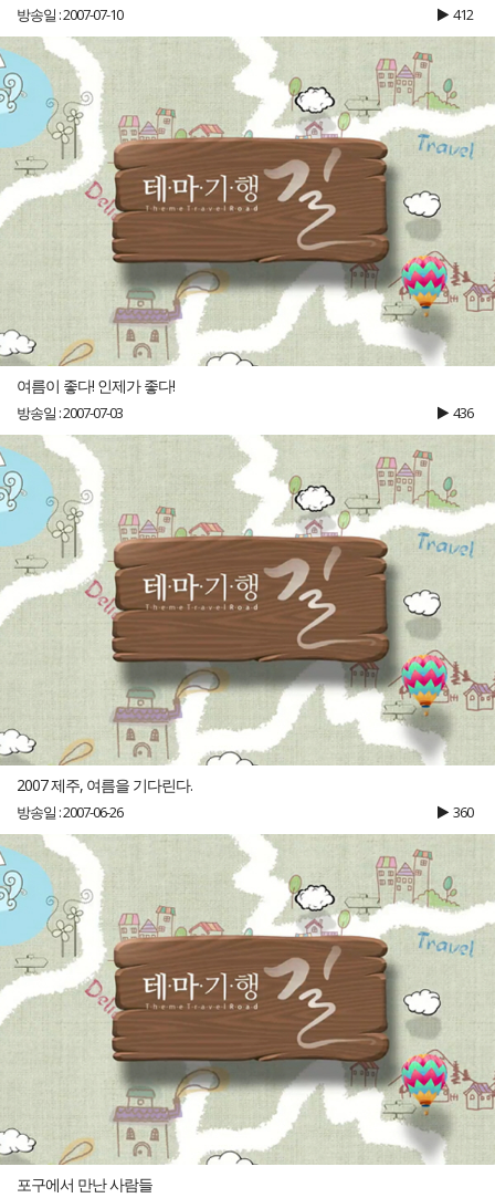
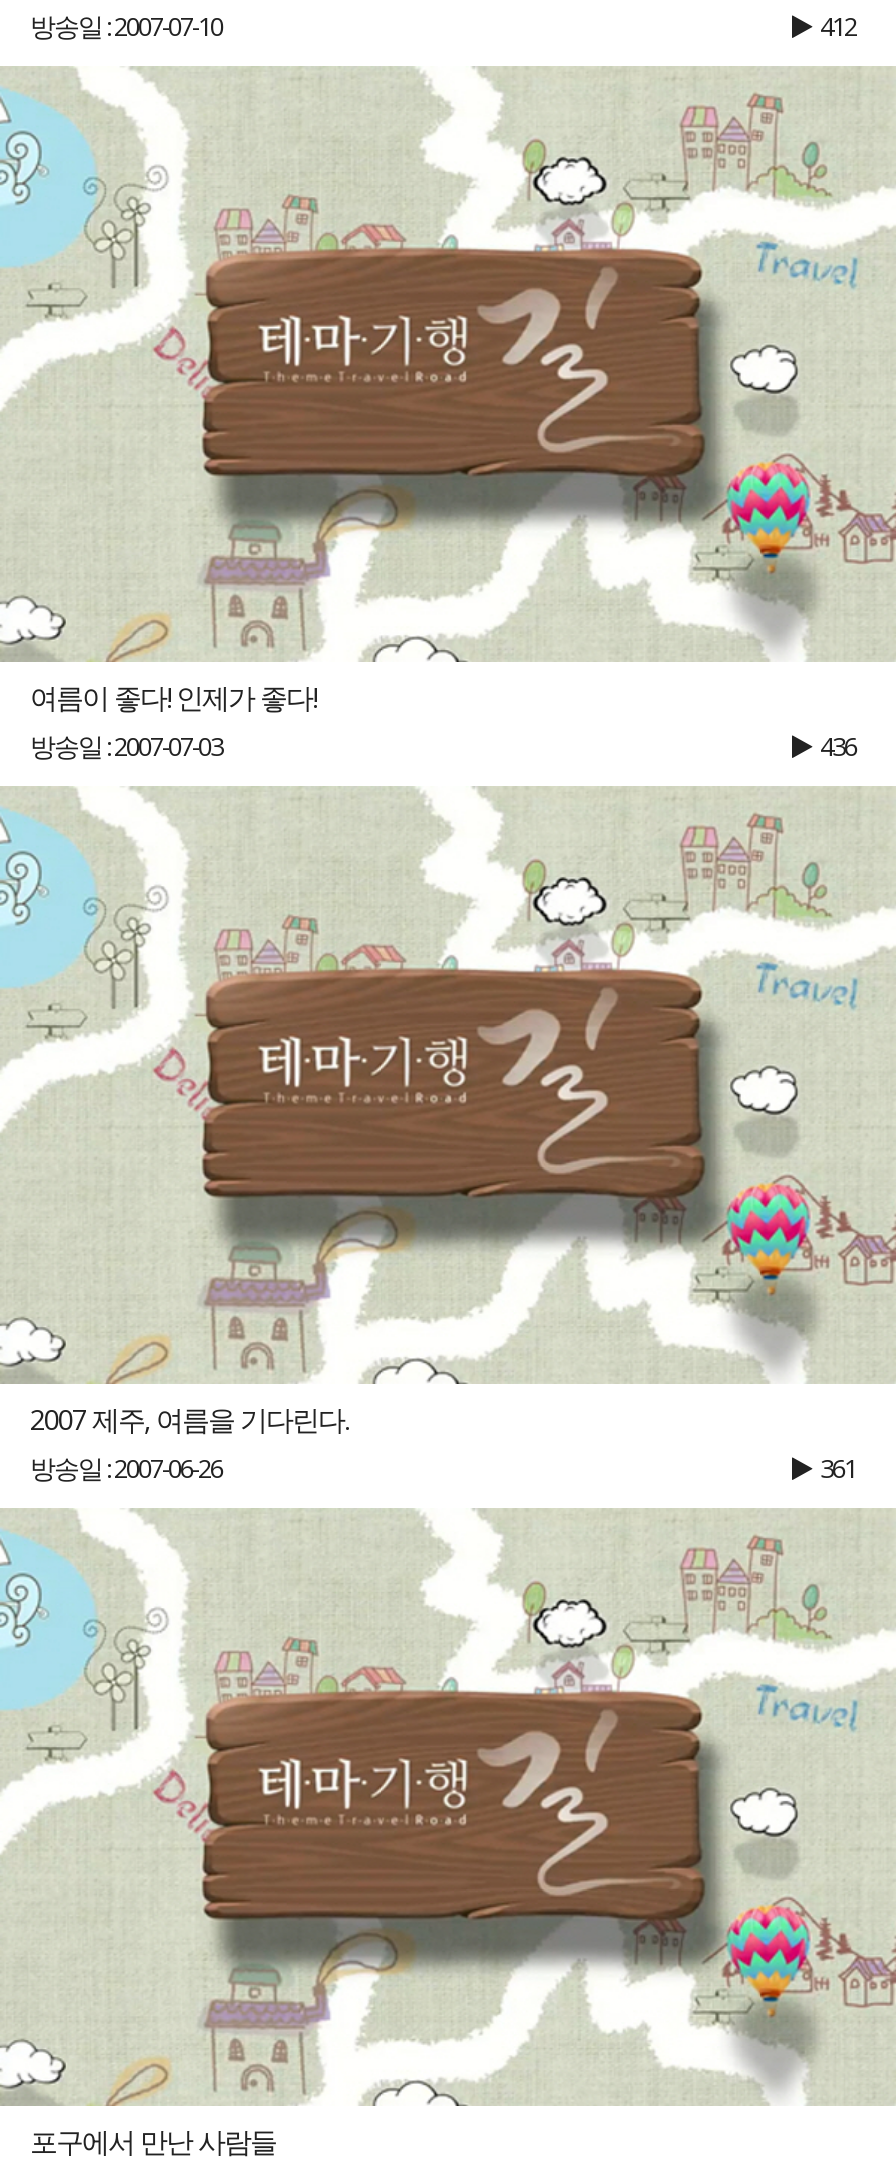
- 360
+ 361
